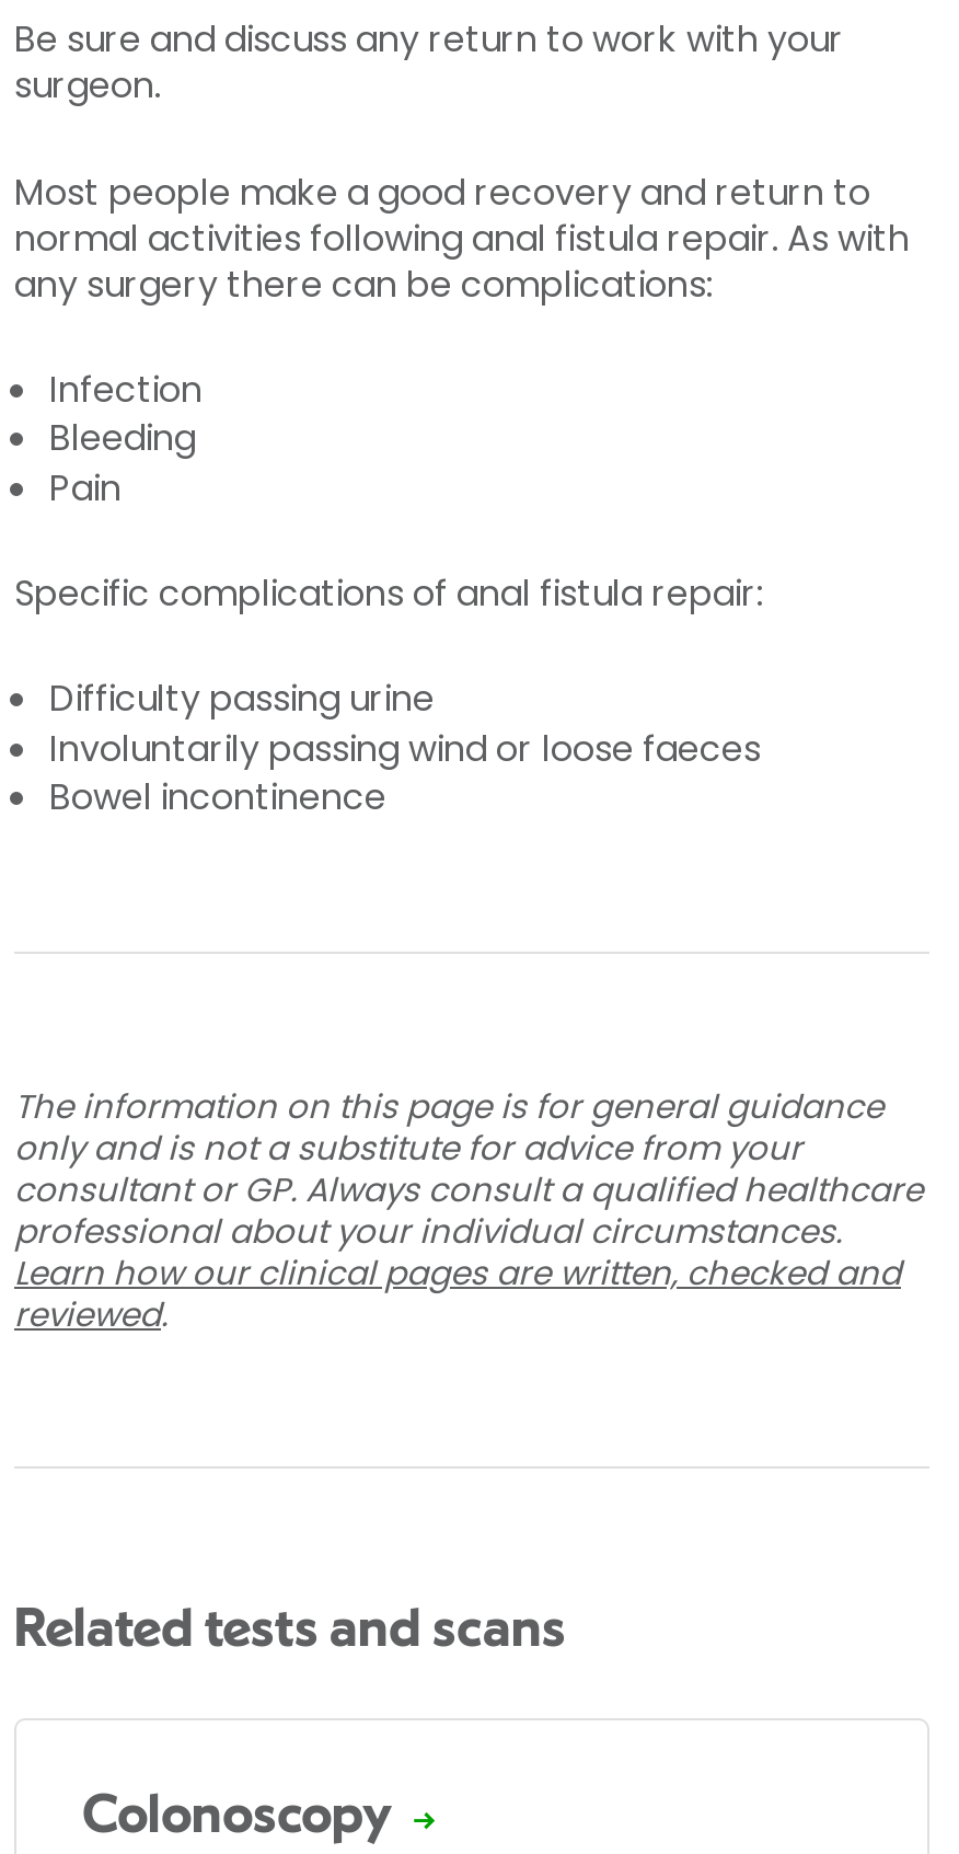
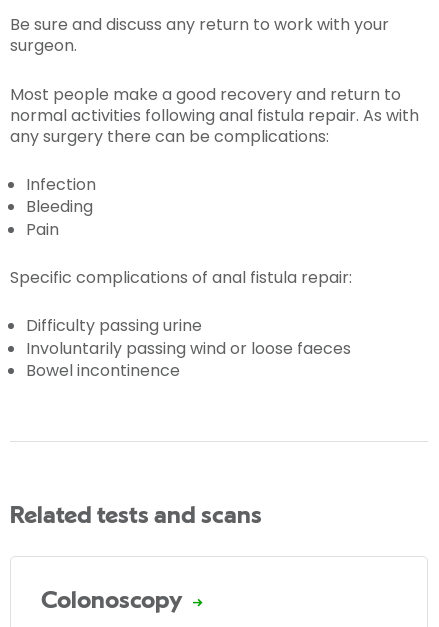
- The information on this page is for general guidance
- only and is not a substitute for advice from your
- consultant or GP. Always consult a qualified healthcare
- professional about your individual circumstances.
- Learn how our clinical pages are written, checked and
- reviewed.
